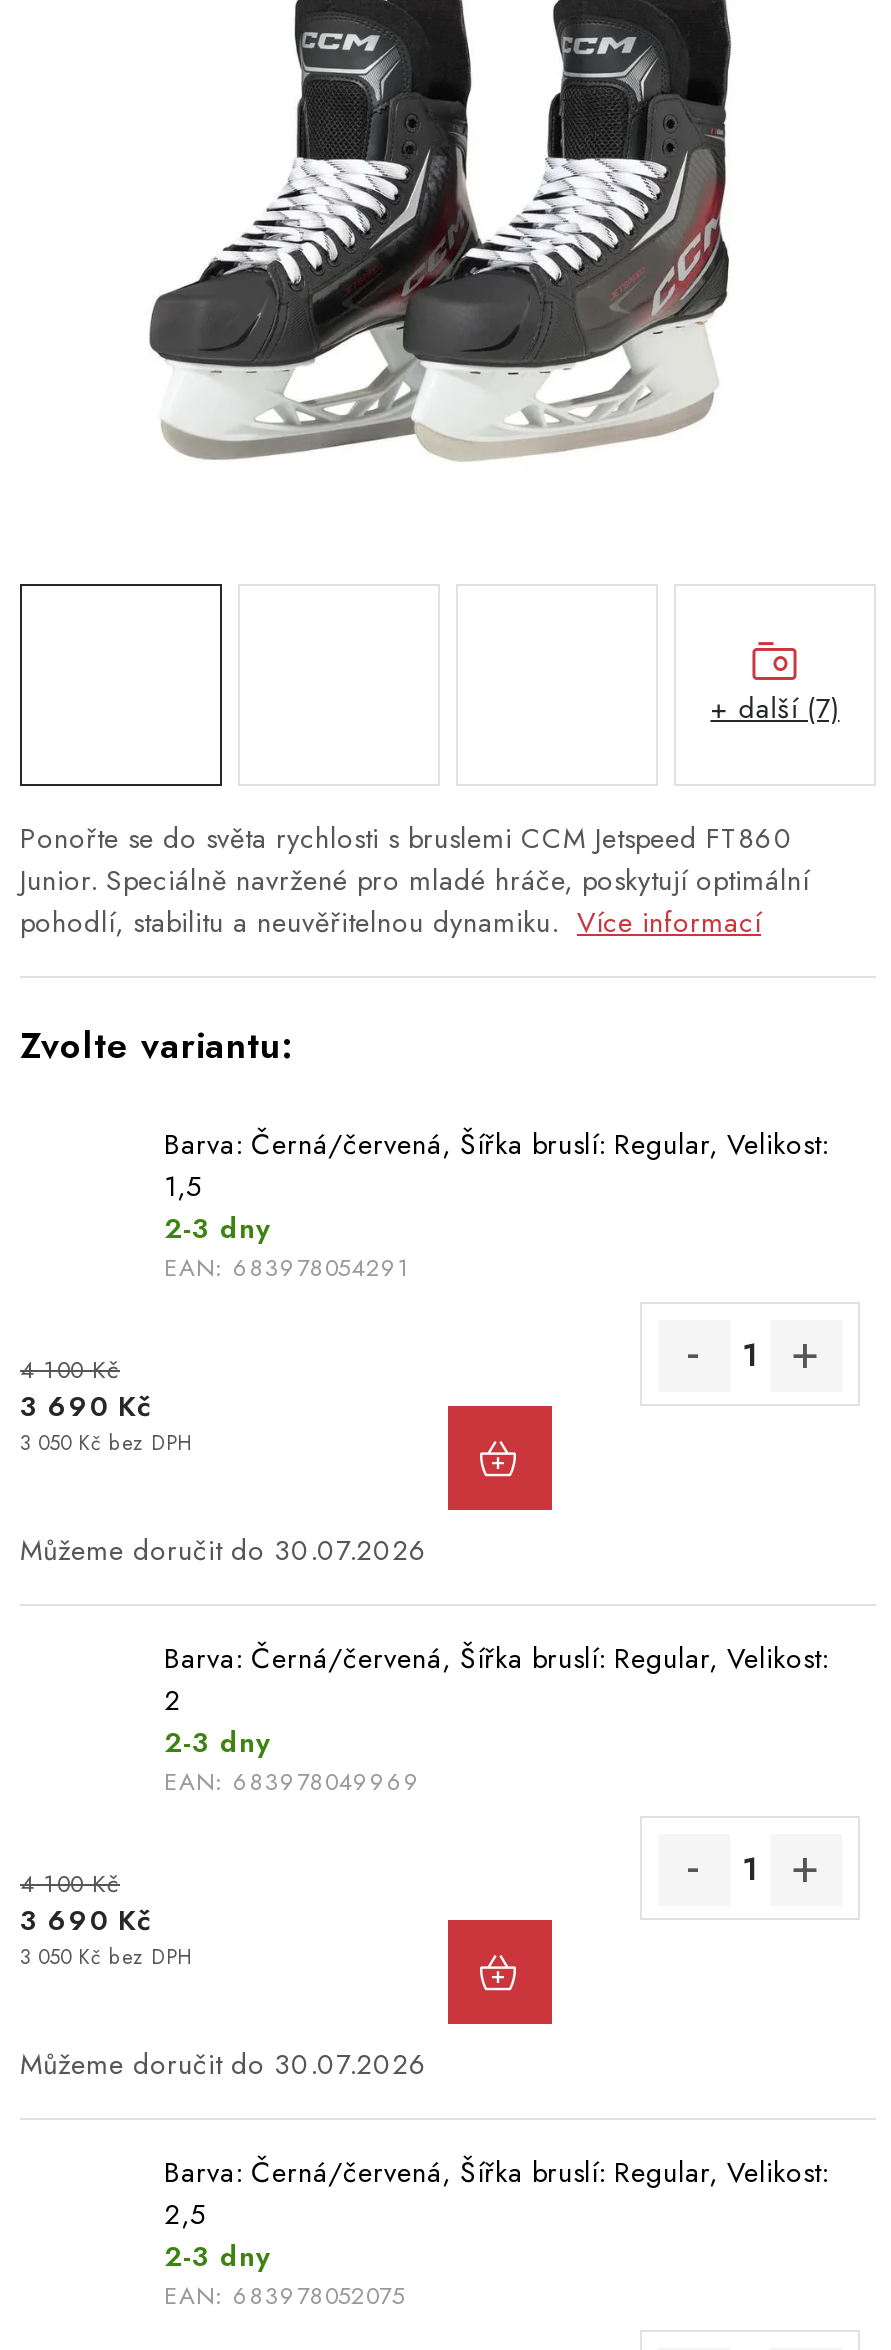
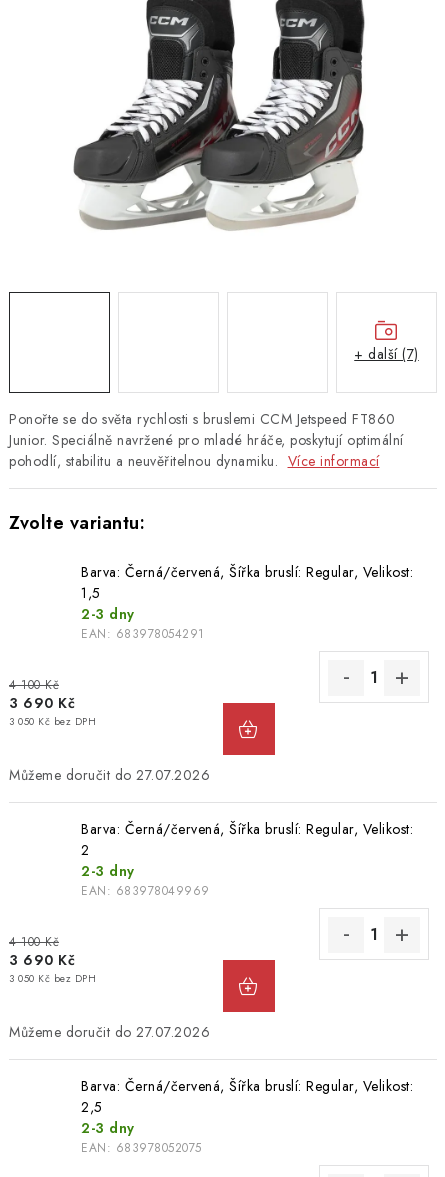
- 30.07.2026
+ 27.07.2026

- 30.07.2026
+ 27.07.2026
